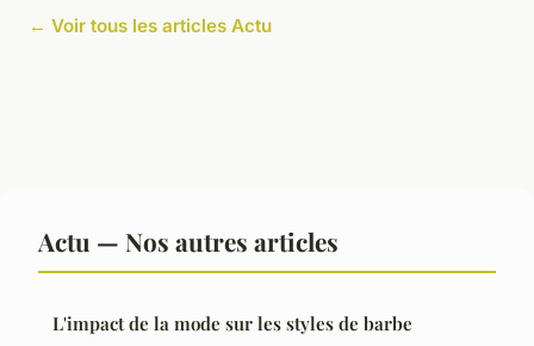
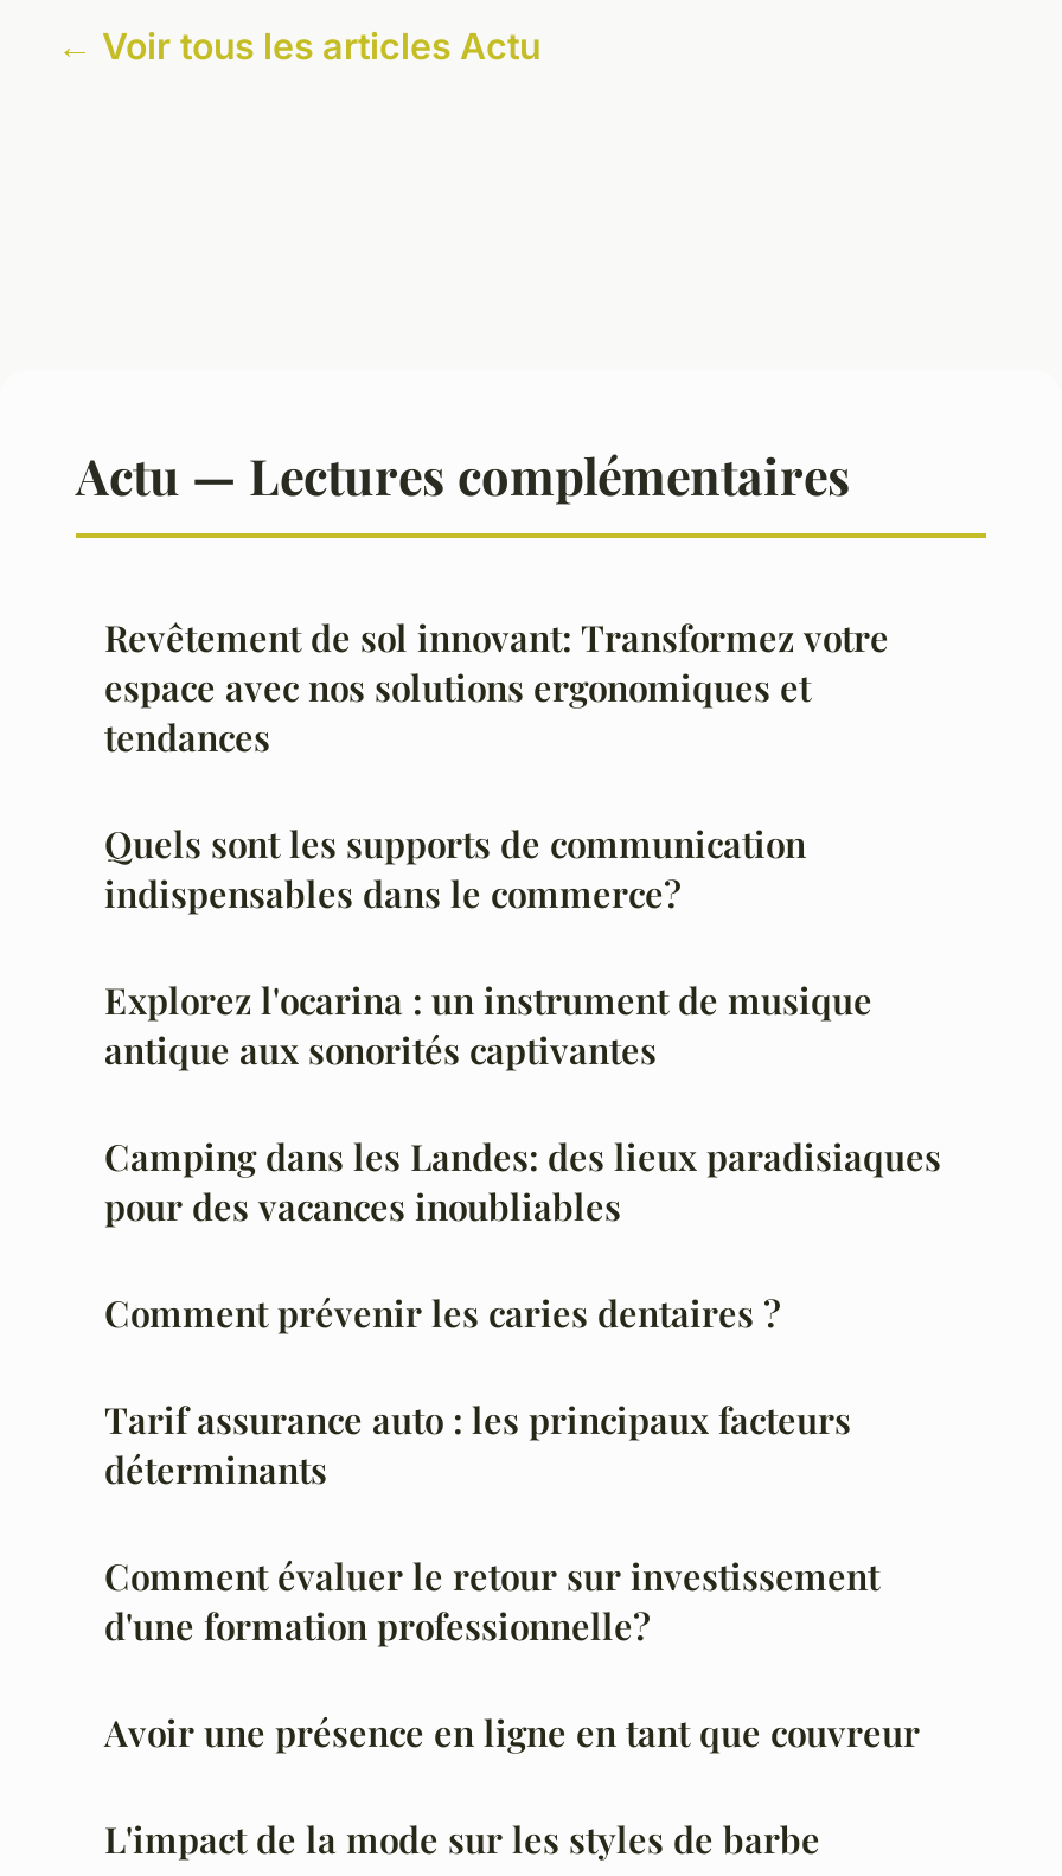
- Actu — Nos autres articles
+ Actu — Lectures complémentaires
+ Revêtement de sol innovant: Transformez votre
+ espace avec nos solutions ergonomiques et
+ tendances
+ Quels sont les supports de communication
+ indispensables dans le commerce?
+ Explorez l'ocarina : un instrument de musique
+ antique aux sonorités captivantes
+ Camping dans les Landes: des lieux paradisiaques
+ pour des vacances inoubliables
+ Comment prévenir les caries dentaires ?
+ Tarif assurance auto : les principaux facteurs
+ déterminants
+ Comment évaluer le retour sur investissement
+ d'une formation professionnelle?
+ Avoir une présence en ligne en tant que couvreur
